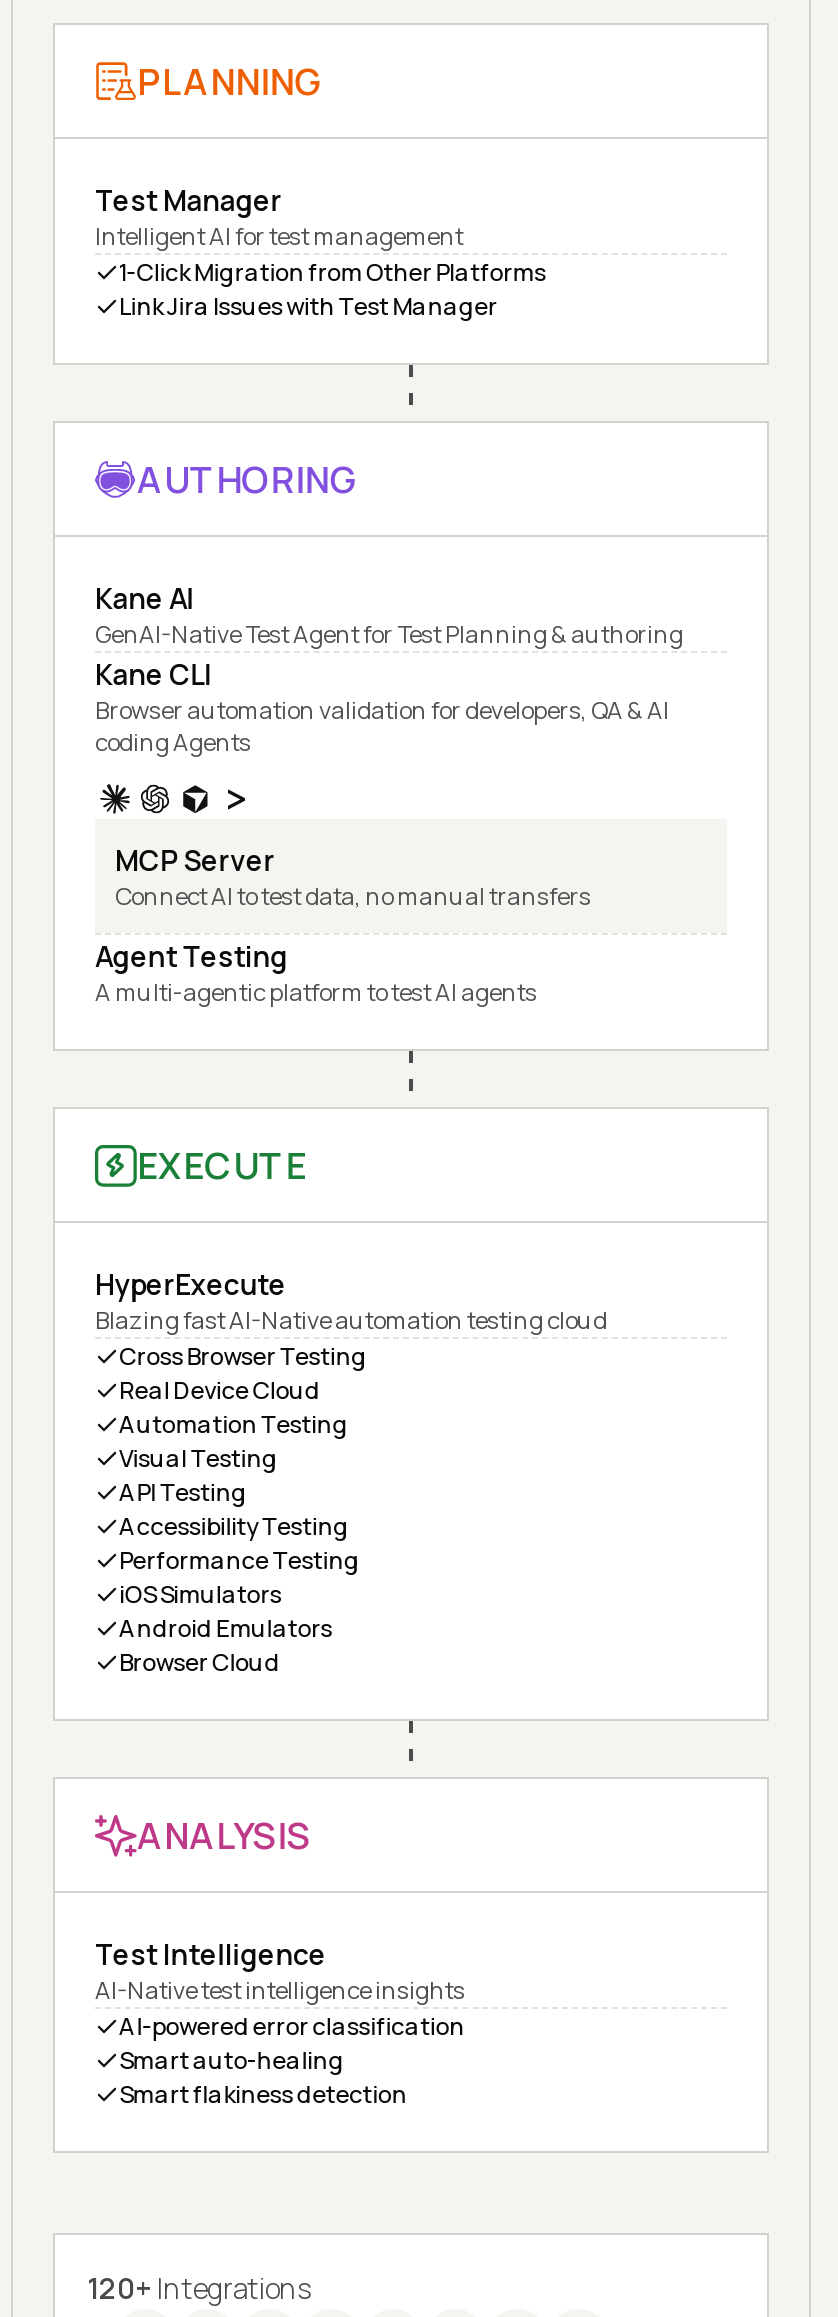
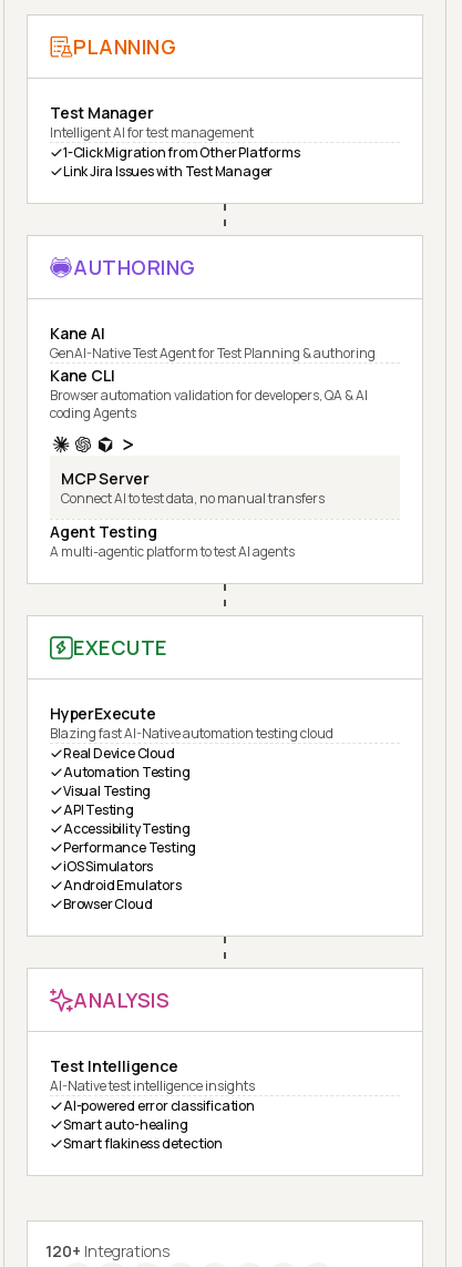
- Cross Browser Testing
